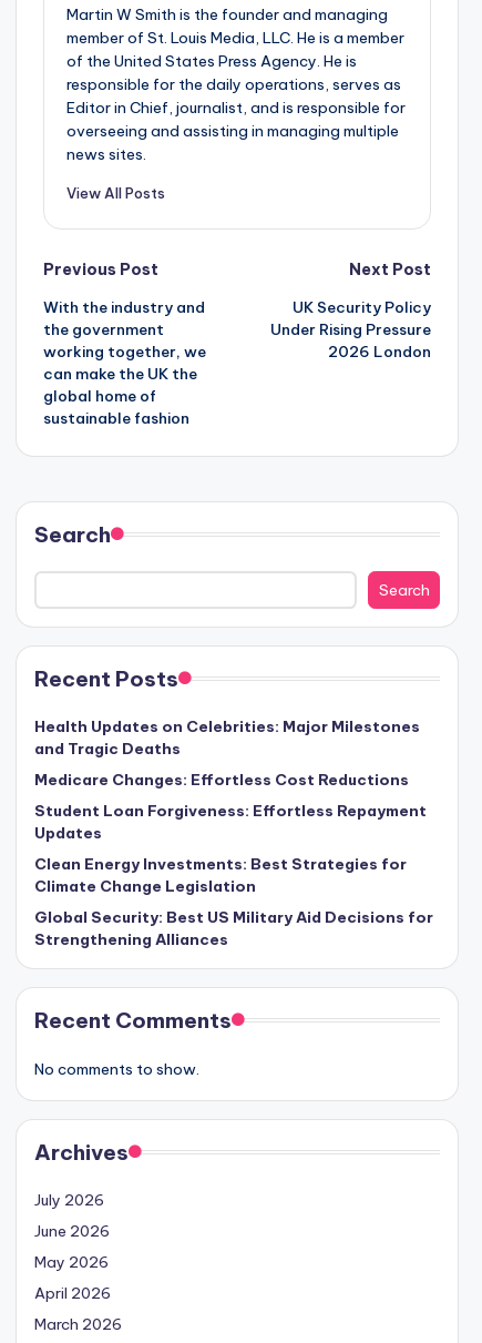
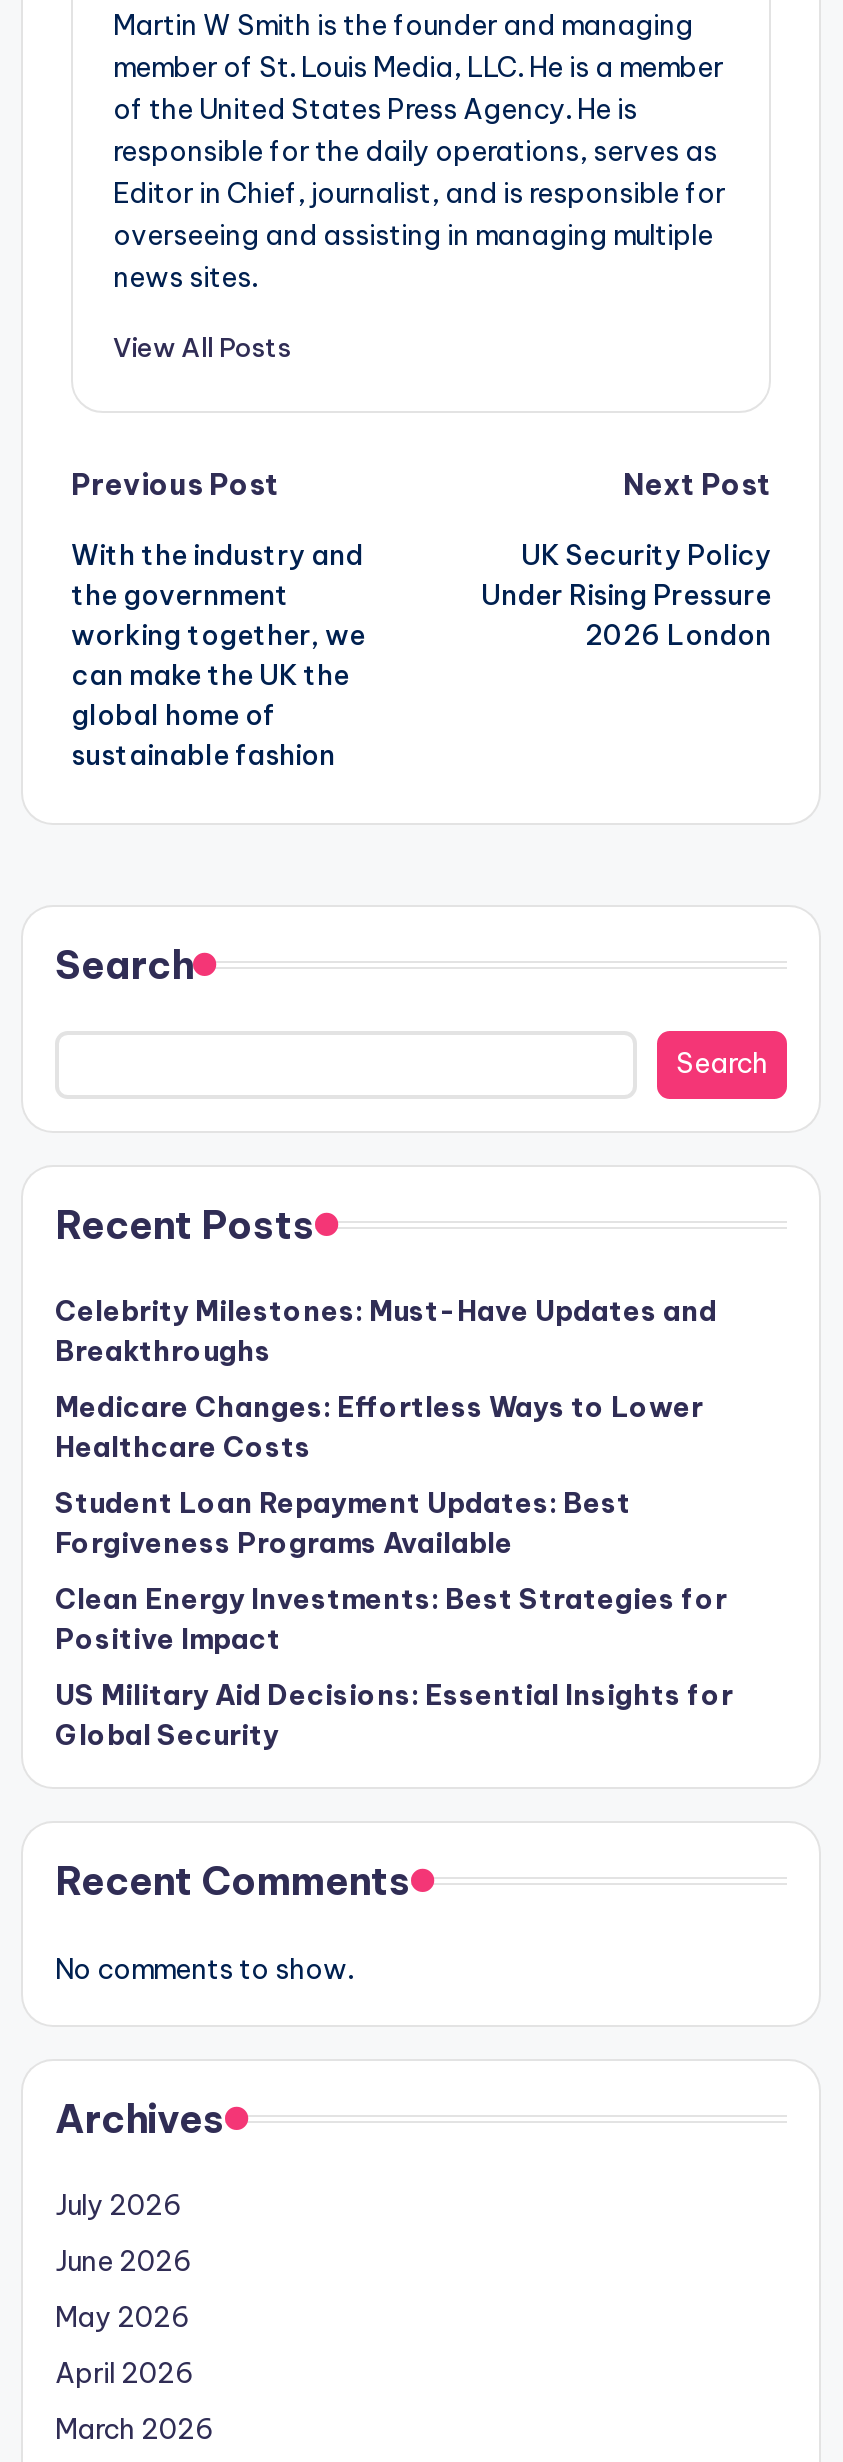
- Health Updates on Celebrities: Major Milestones
- and Tragic Deaths
+ Celebrity Milestones: Must-Have Updates and
+ Breakthroughs

- Medicare Changes: Effortless Cost Reductions
+ Medicare Changes: Effortless Ways to Lower
+ Healthcare Costs

- Student Loan Forgiveness: Effortless Repayment
- Updates
+ Student Loan Repayment Updates: Best
+ Forgiveness Programs Available

- Climate Change Legislation
+ Positive Impact

- Global Security: Best US Military Aid Decisions for
- Strengthening Alliances
+ US Military Aid Decisions: Essential Insights for
+ Global Security
